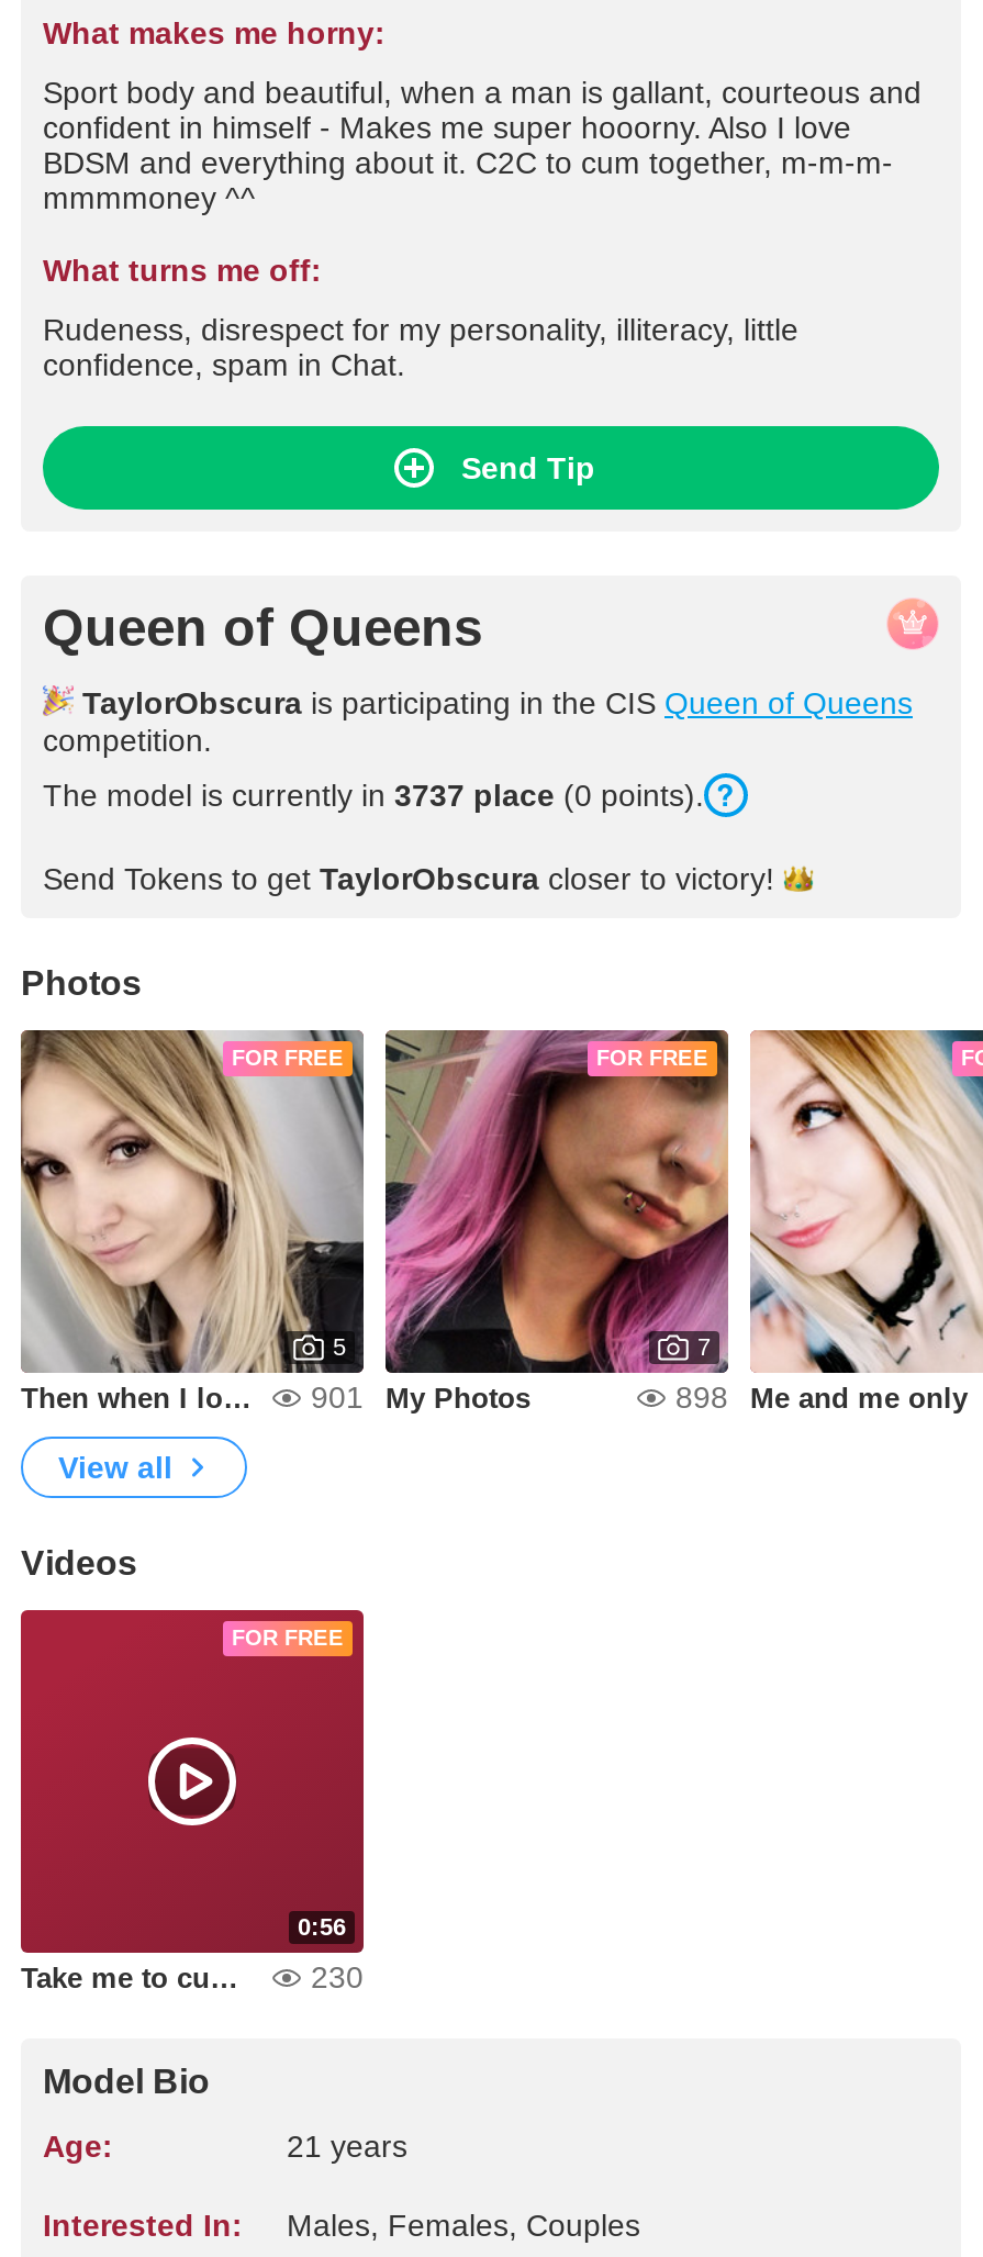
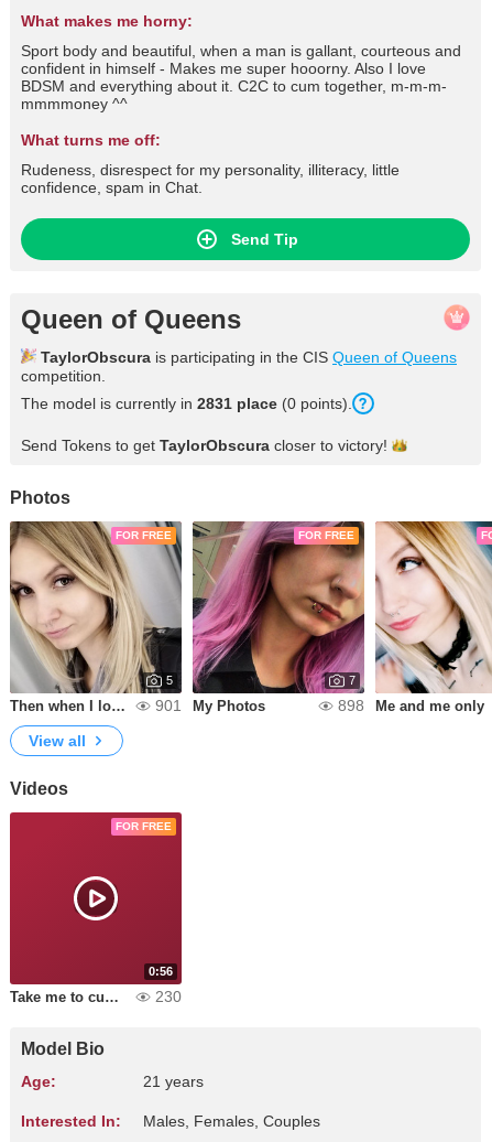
- The model is currently in 3737 place (0 points).
+ The model is currently in 2831 place (0 points).
